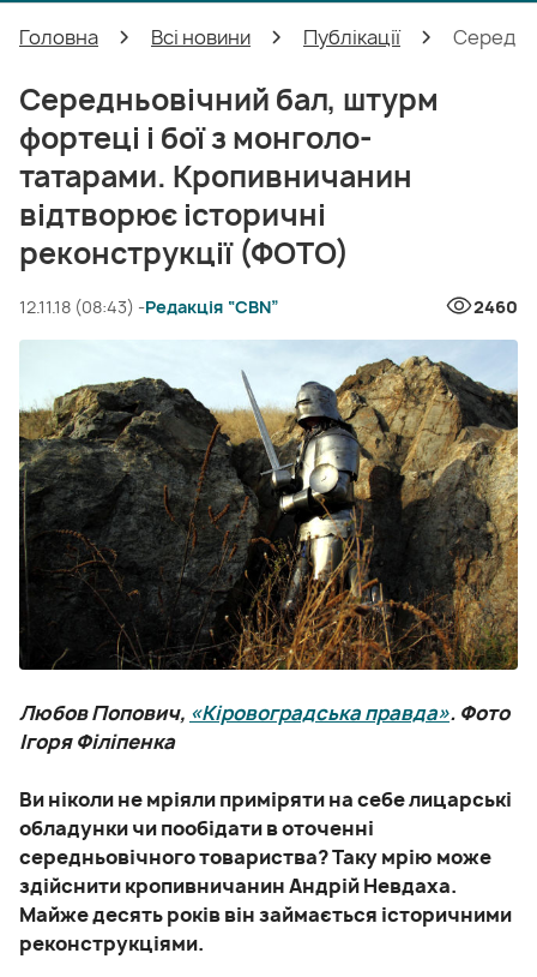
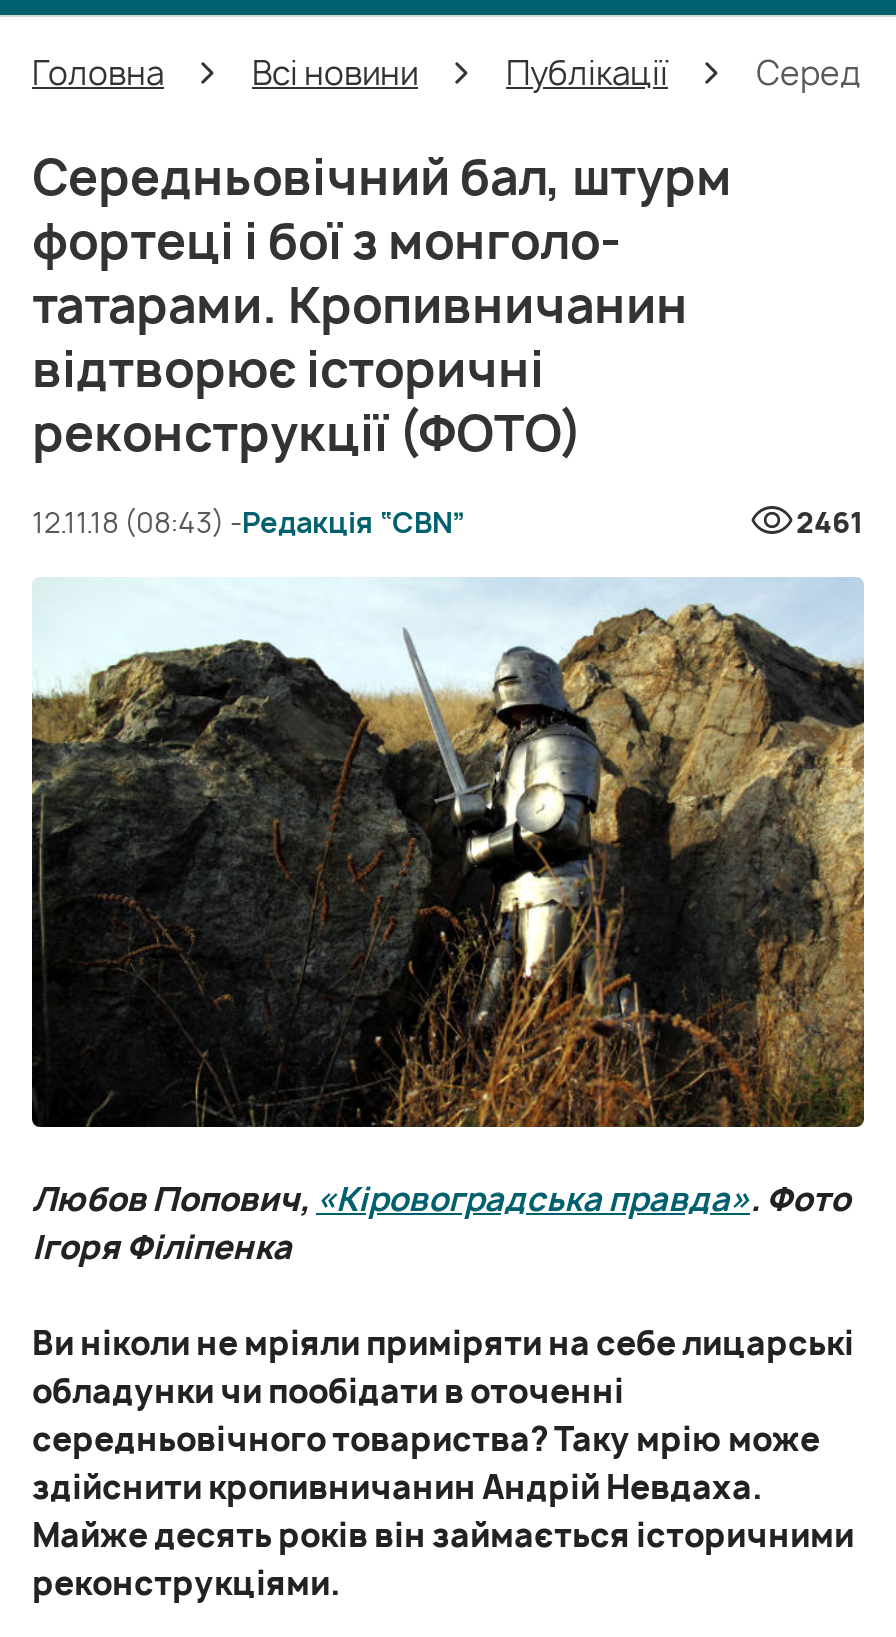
- 2460
+ 2461
